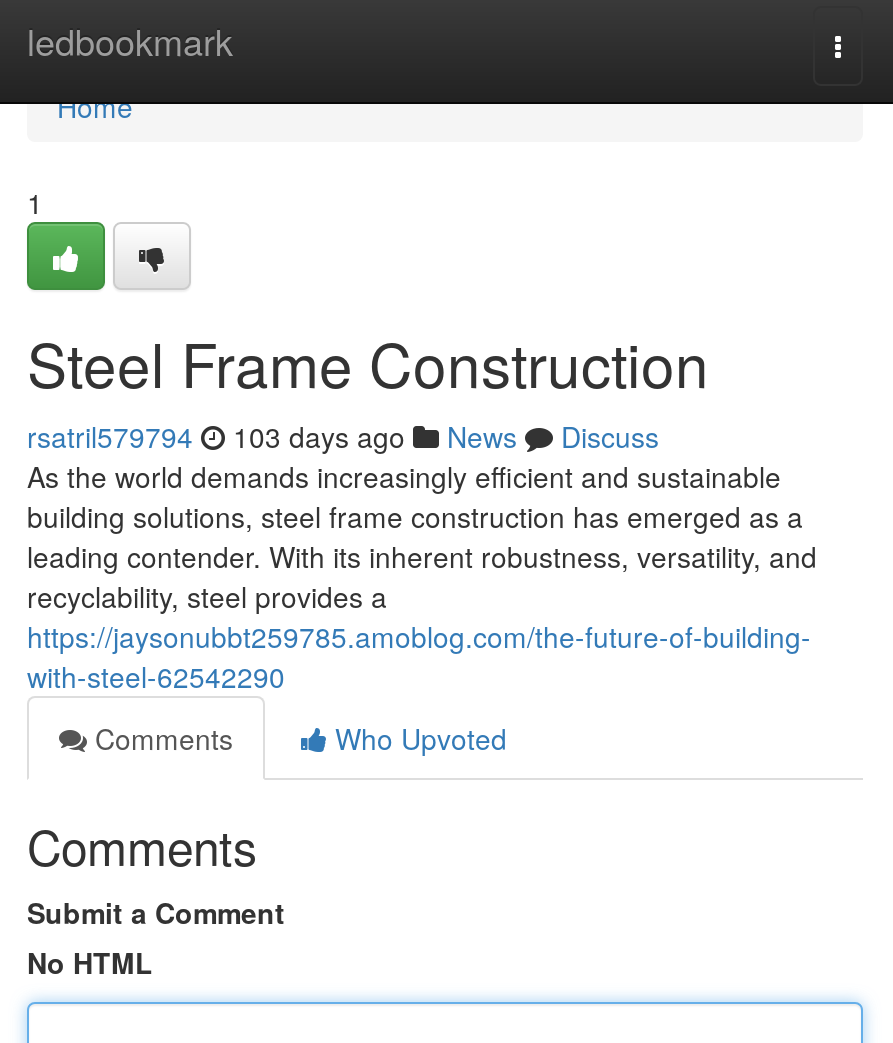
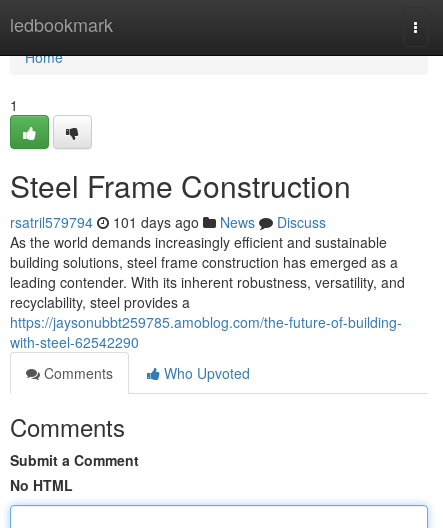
- rsatril579794 103 days ago News Discuss
+ rsatril579794 101 days ago News Discuss
